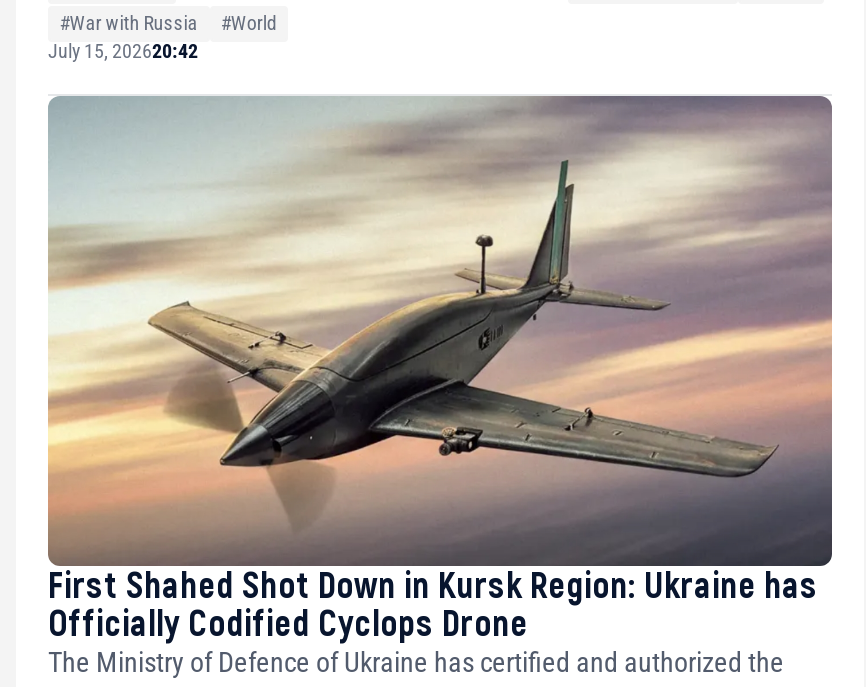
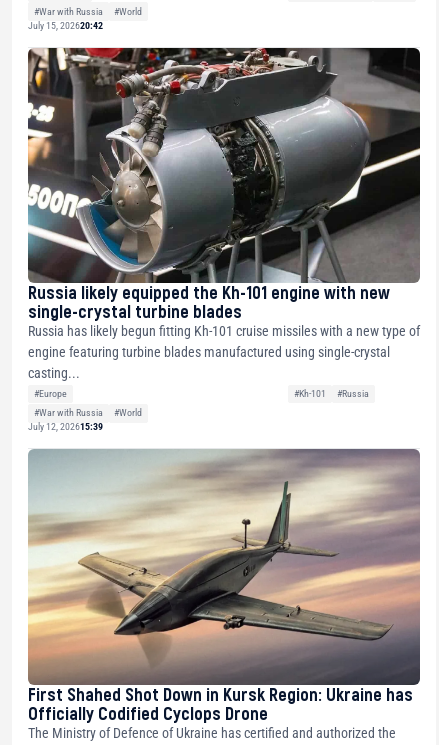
+ [image]
+ Russia likely equipped the Kh-101 engine with new
+ single-crystal turbine blades
+ Russia has likely begun fitting Kh-101 cruise missiles with a new type of
+ engine featuring turbine blades manufactured using single-crystal
+ casting...
+ #Europe
+ #Kh-101
+ #Russia
+ #War with Russia
+ #World
+ July 12, 2026 15:39
